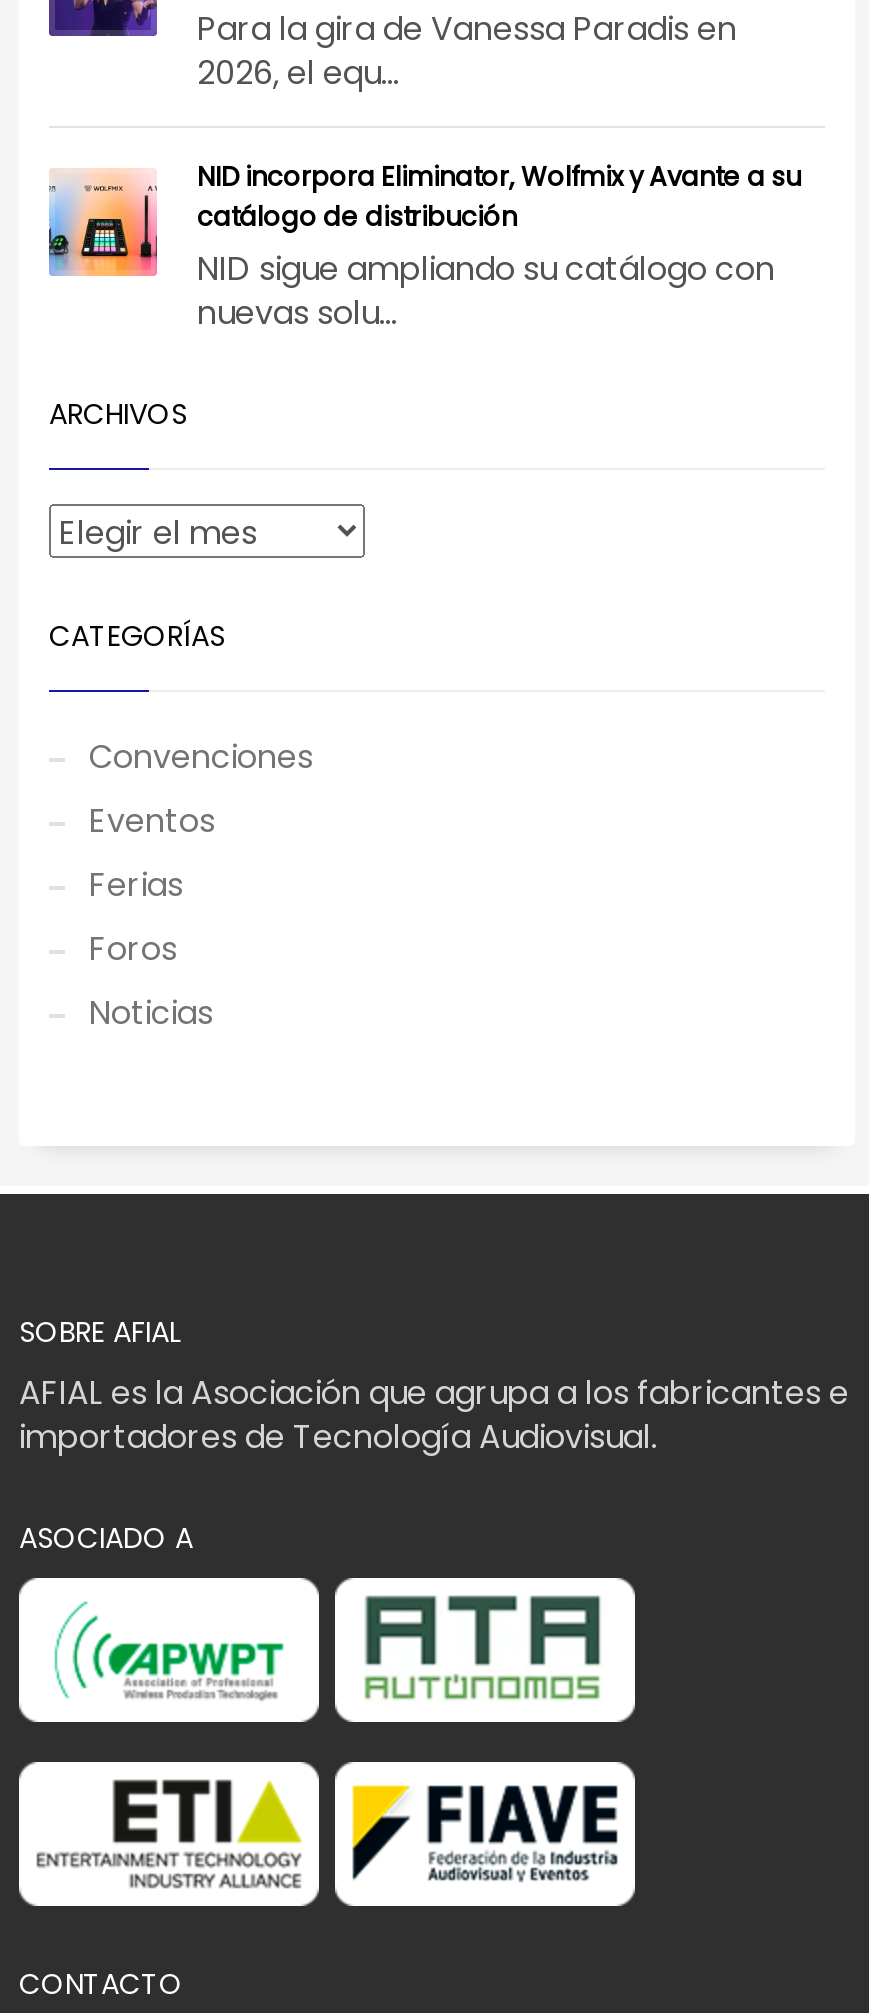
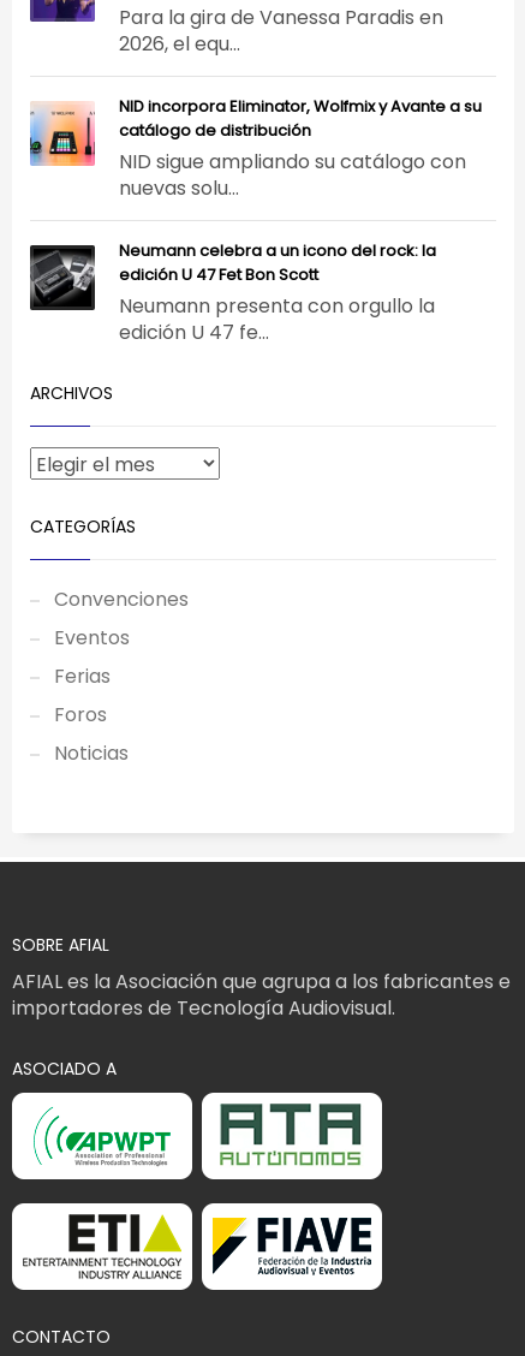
+ [image]
+ Neumann celebra a un icono del rock: la
+ edición U 47 Fet Bon Scott
+ Neumann presenta con orgullo la
+ edición U 47 fe...
